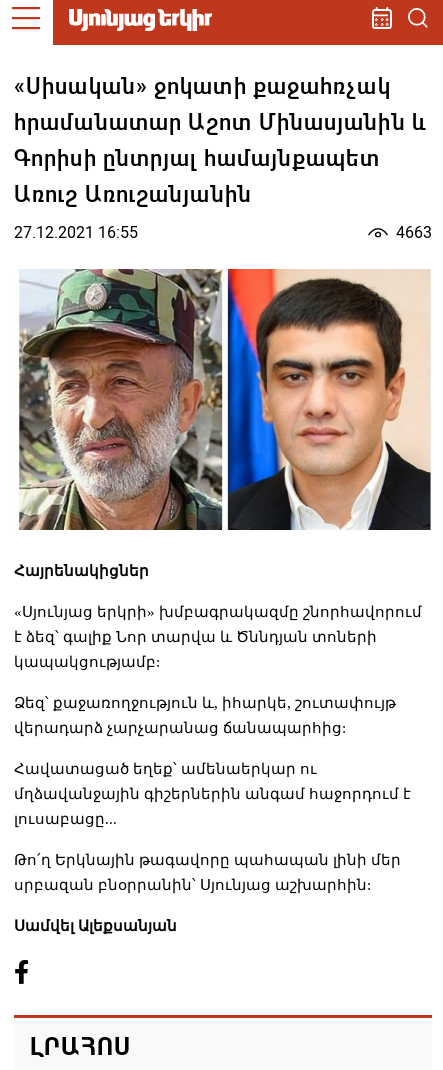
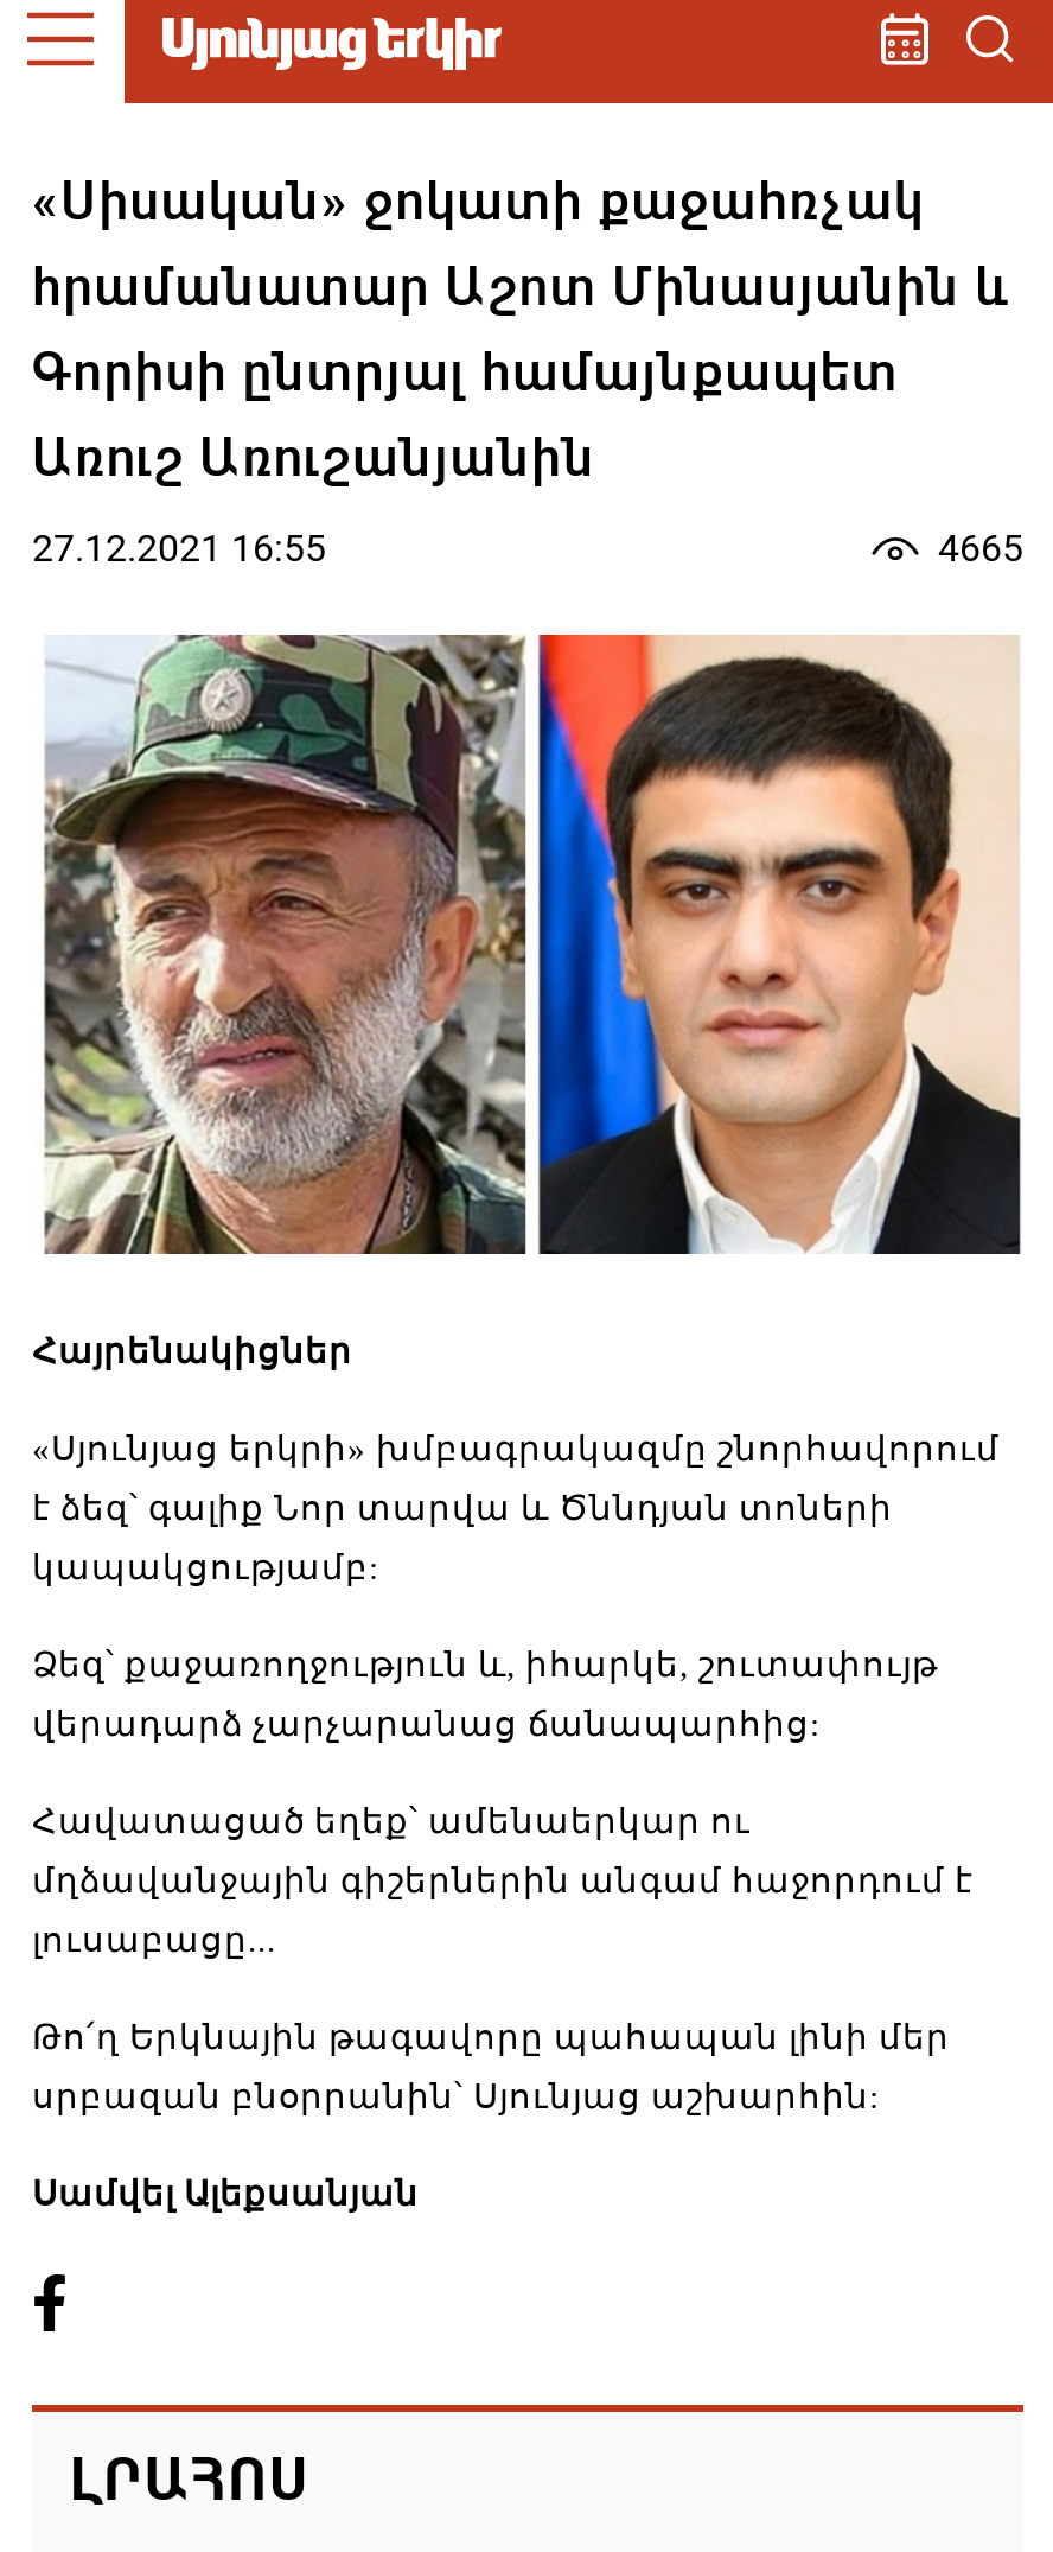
- 4663
+ 4665
